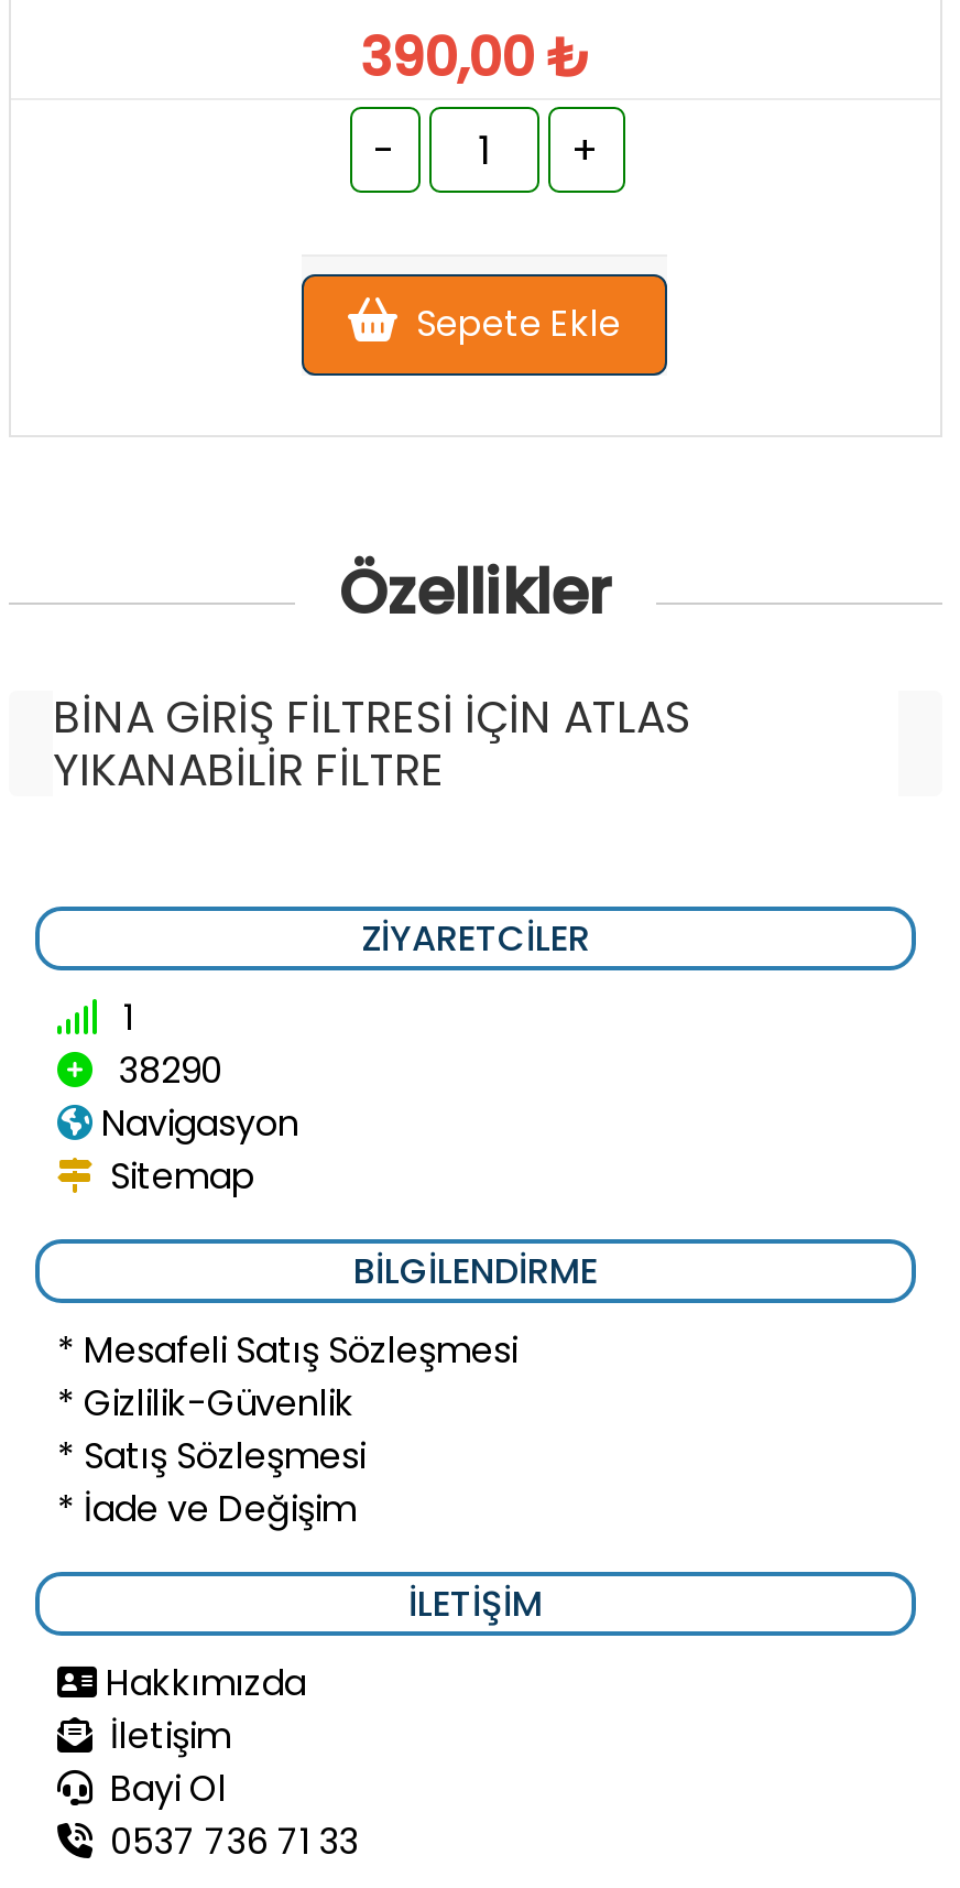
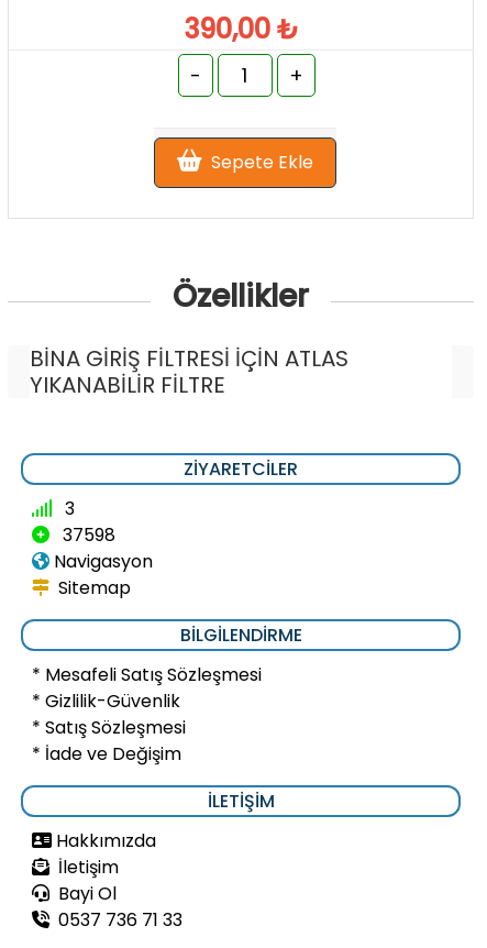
- 1
+ 3

- 38290
+ 37598
